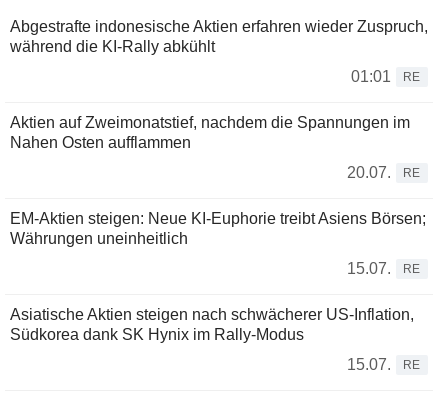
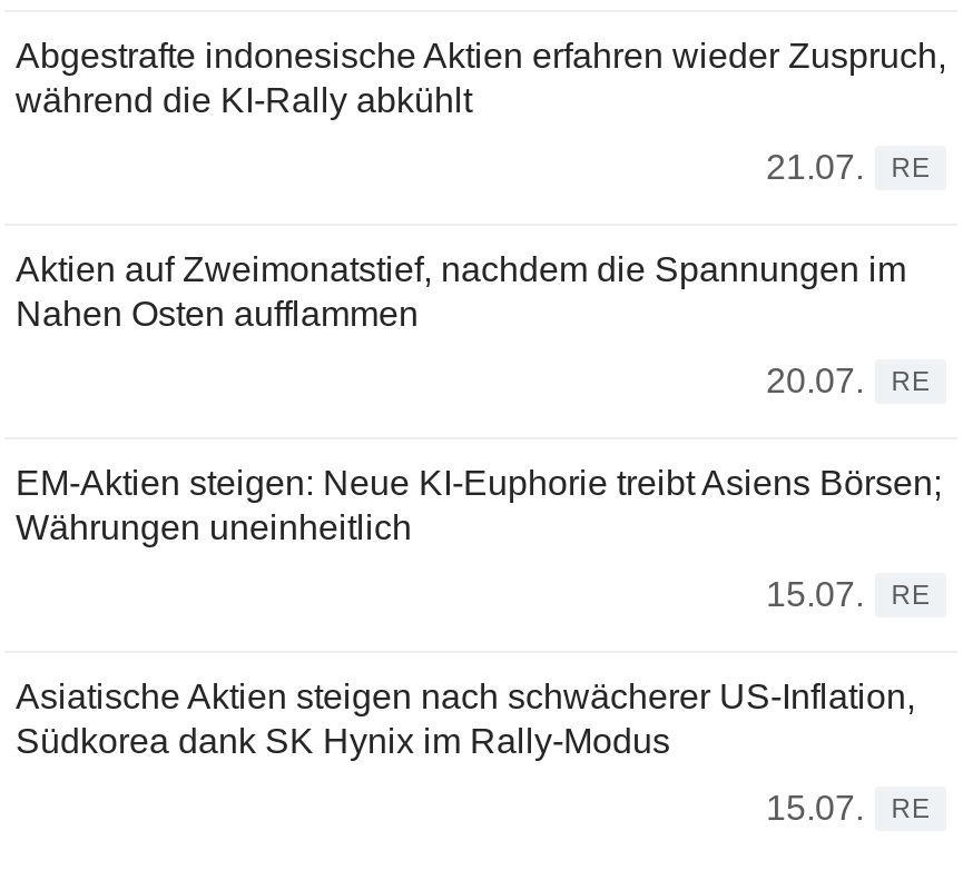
- 01:01 RE
+ 21.07. RE
